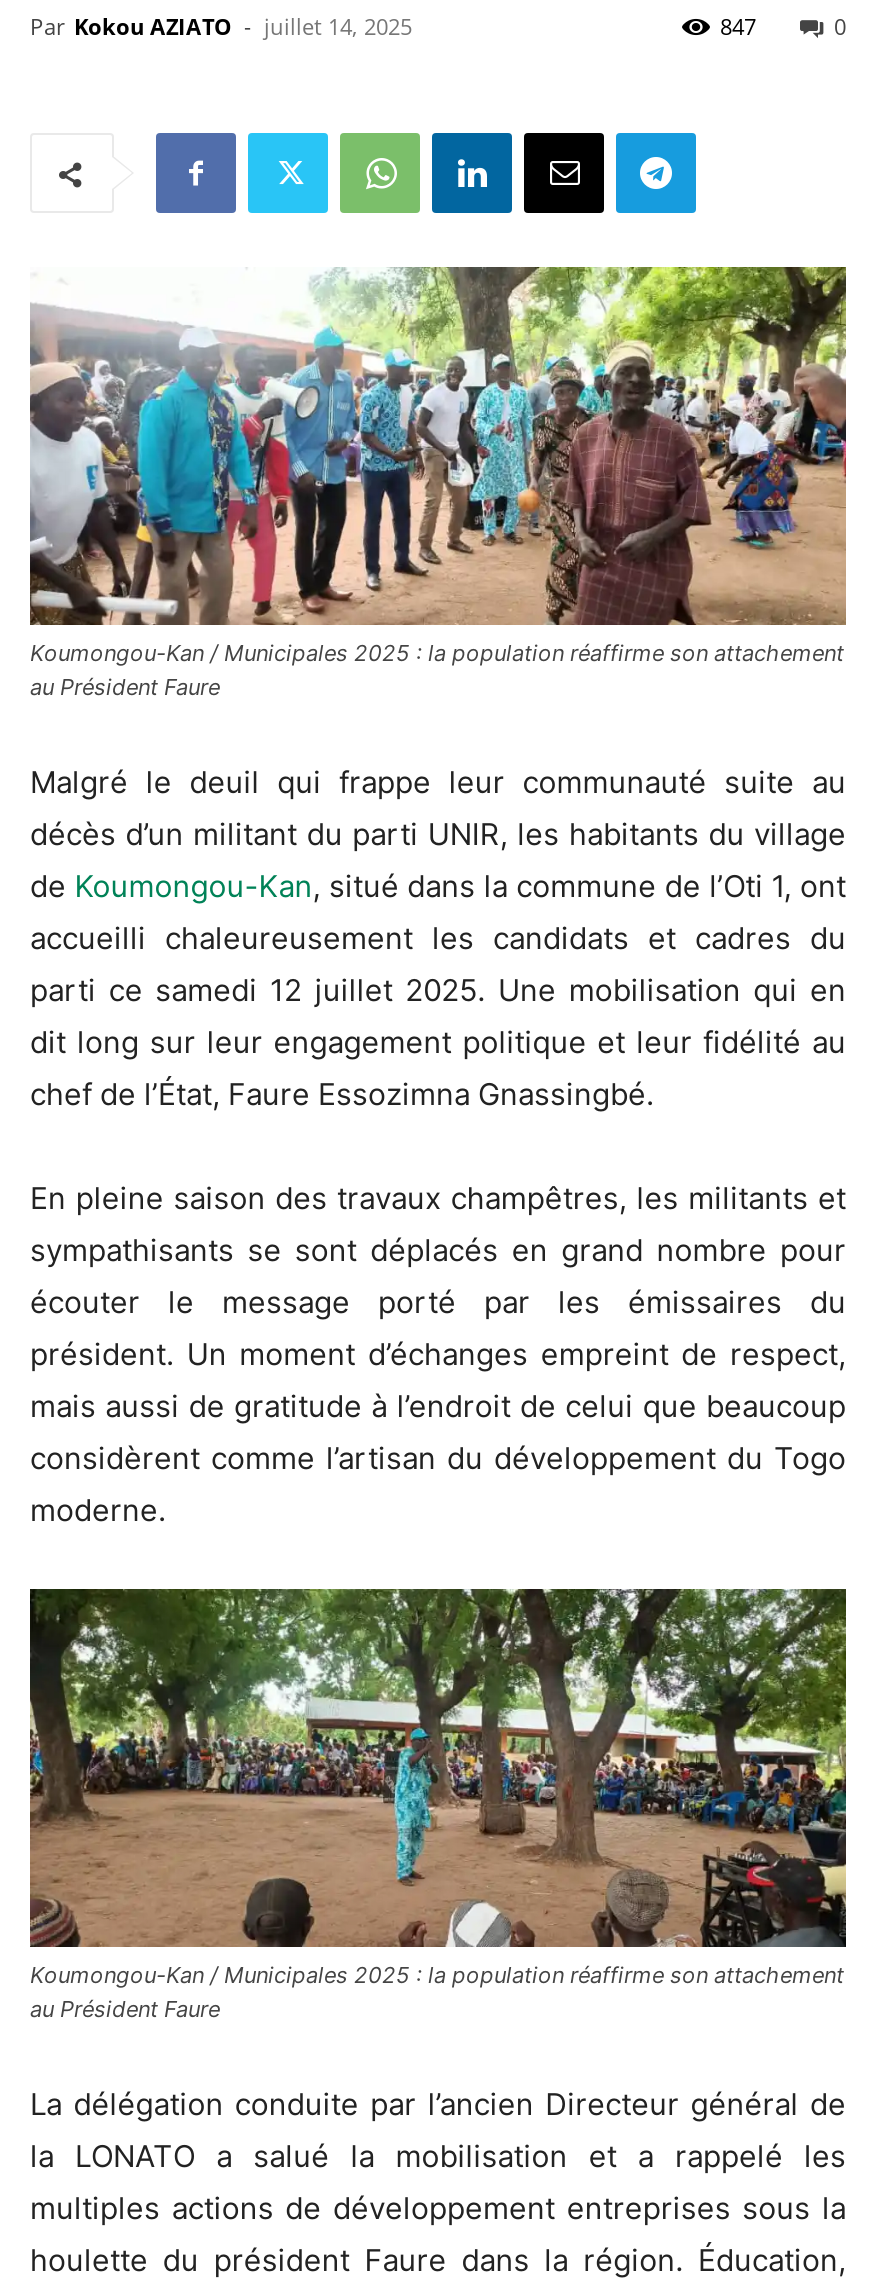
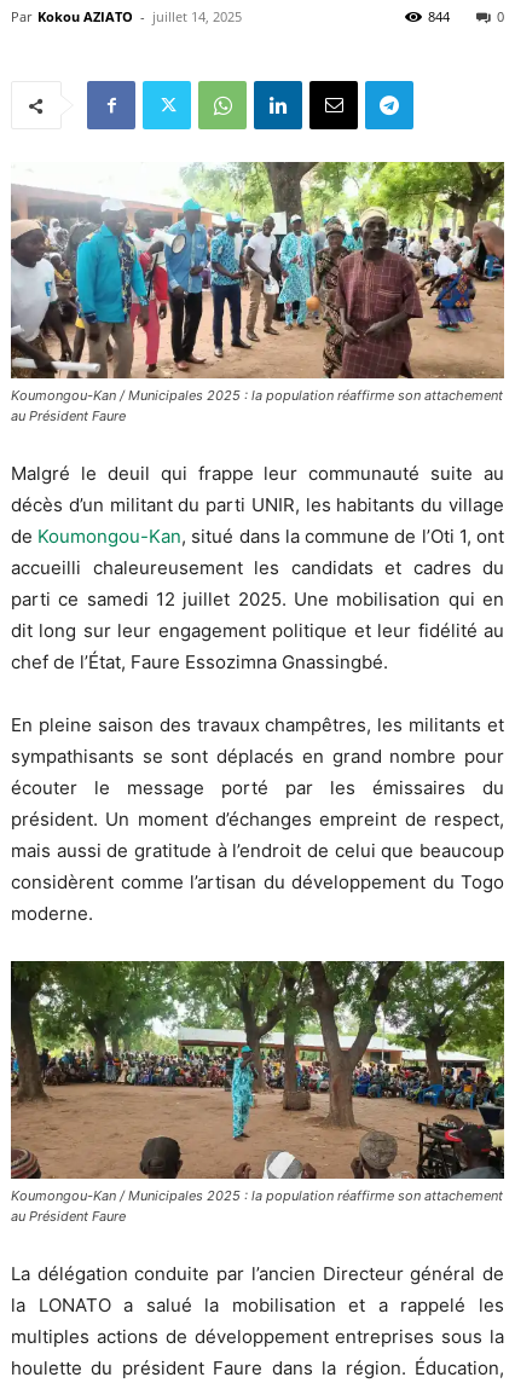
- 847
+ 844
